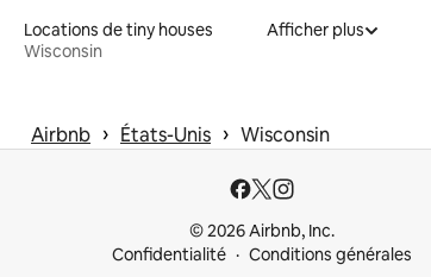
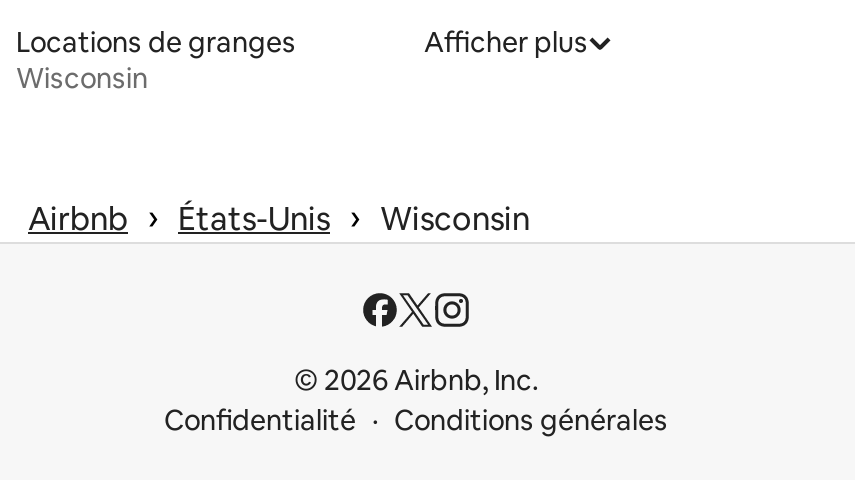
- Locations de tiny houses
+ Locations de granges
